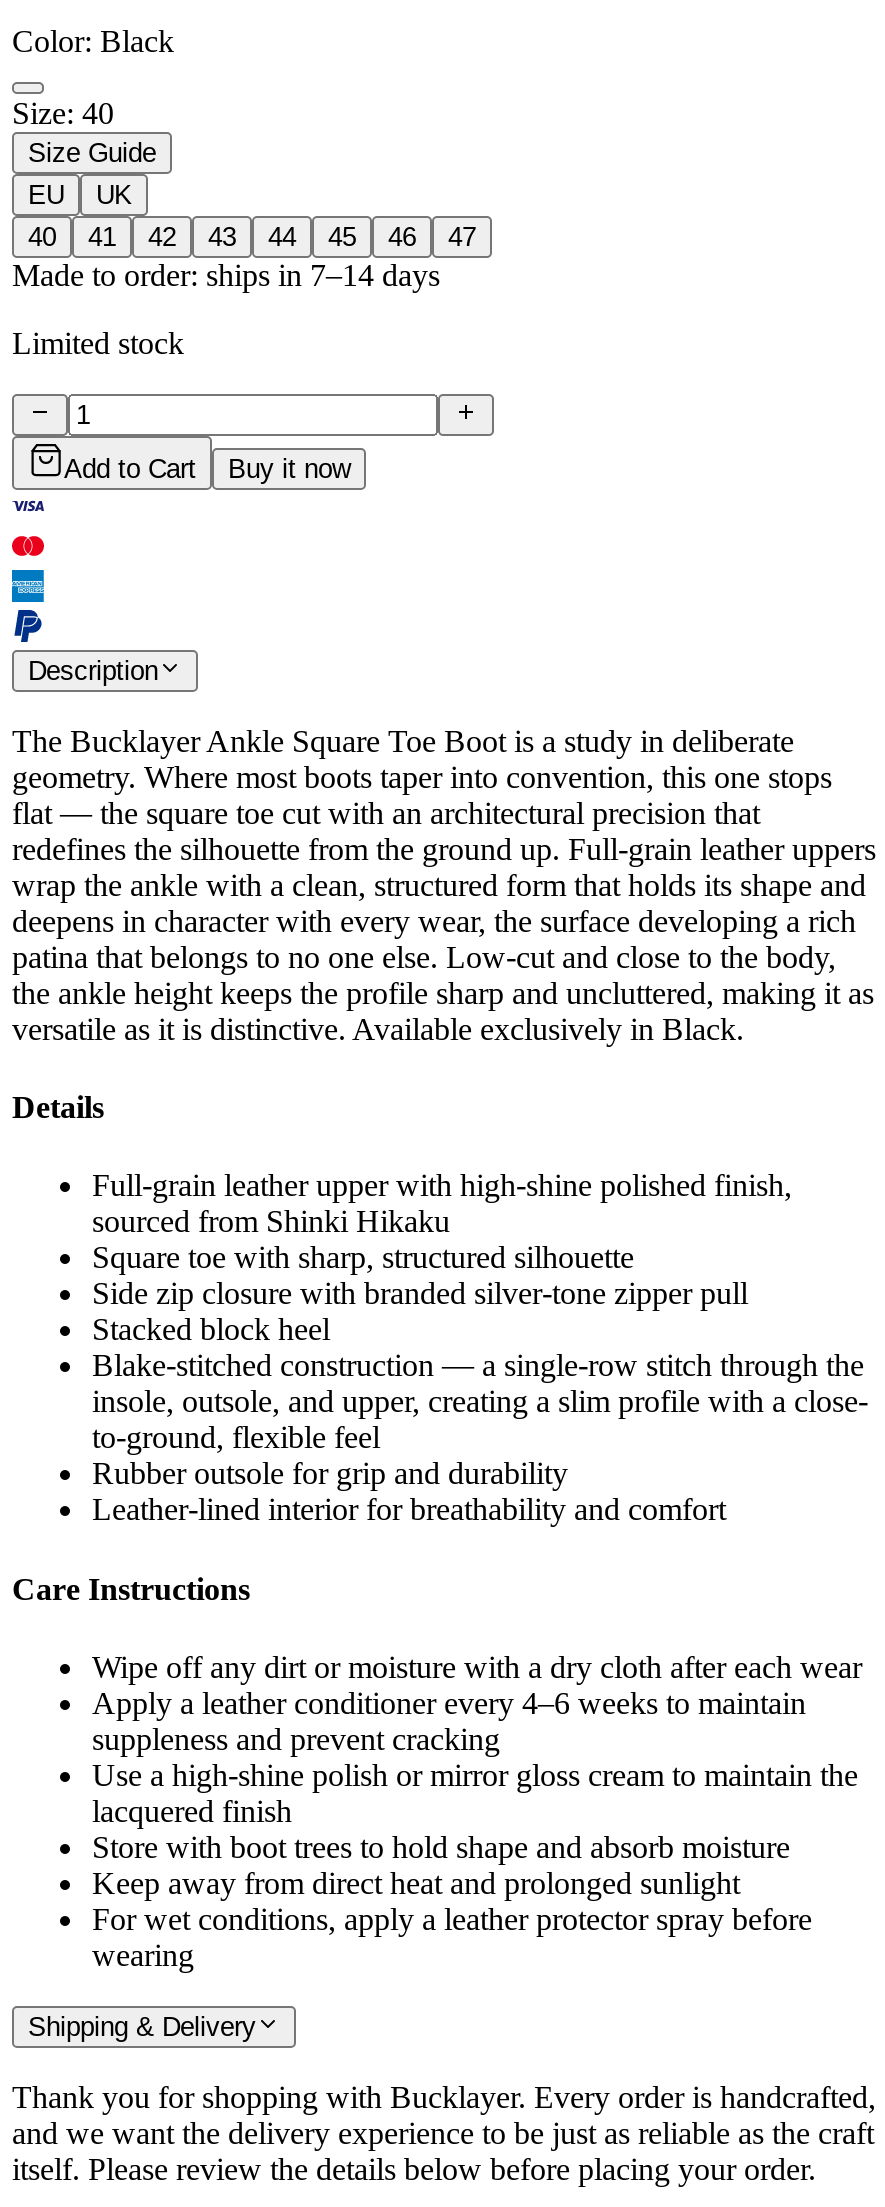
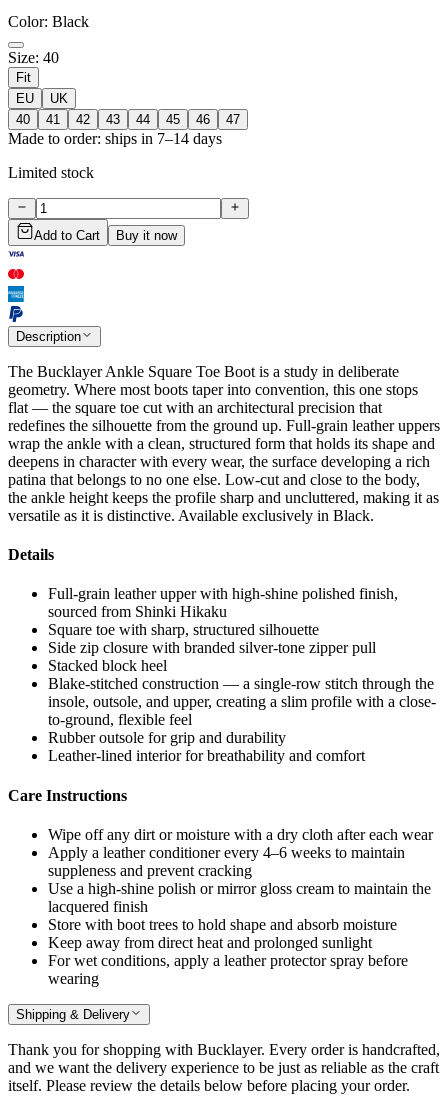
- Size Guide
+ Fit
